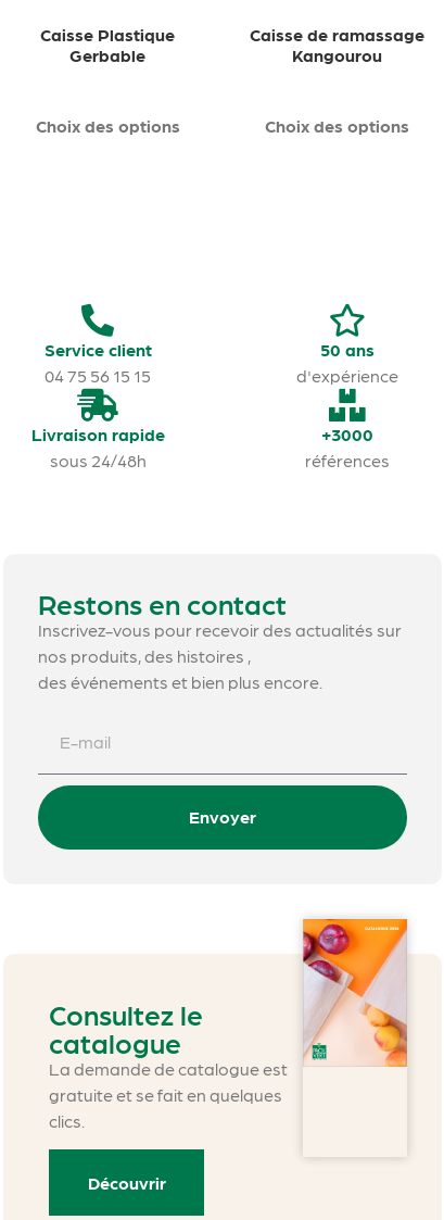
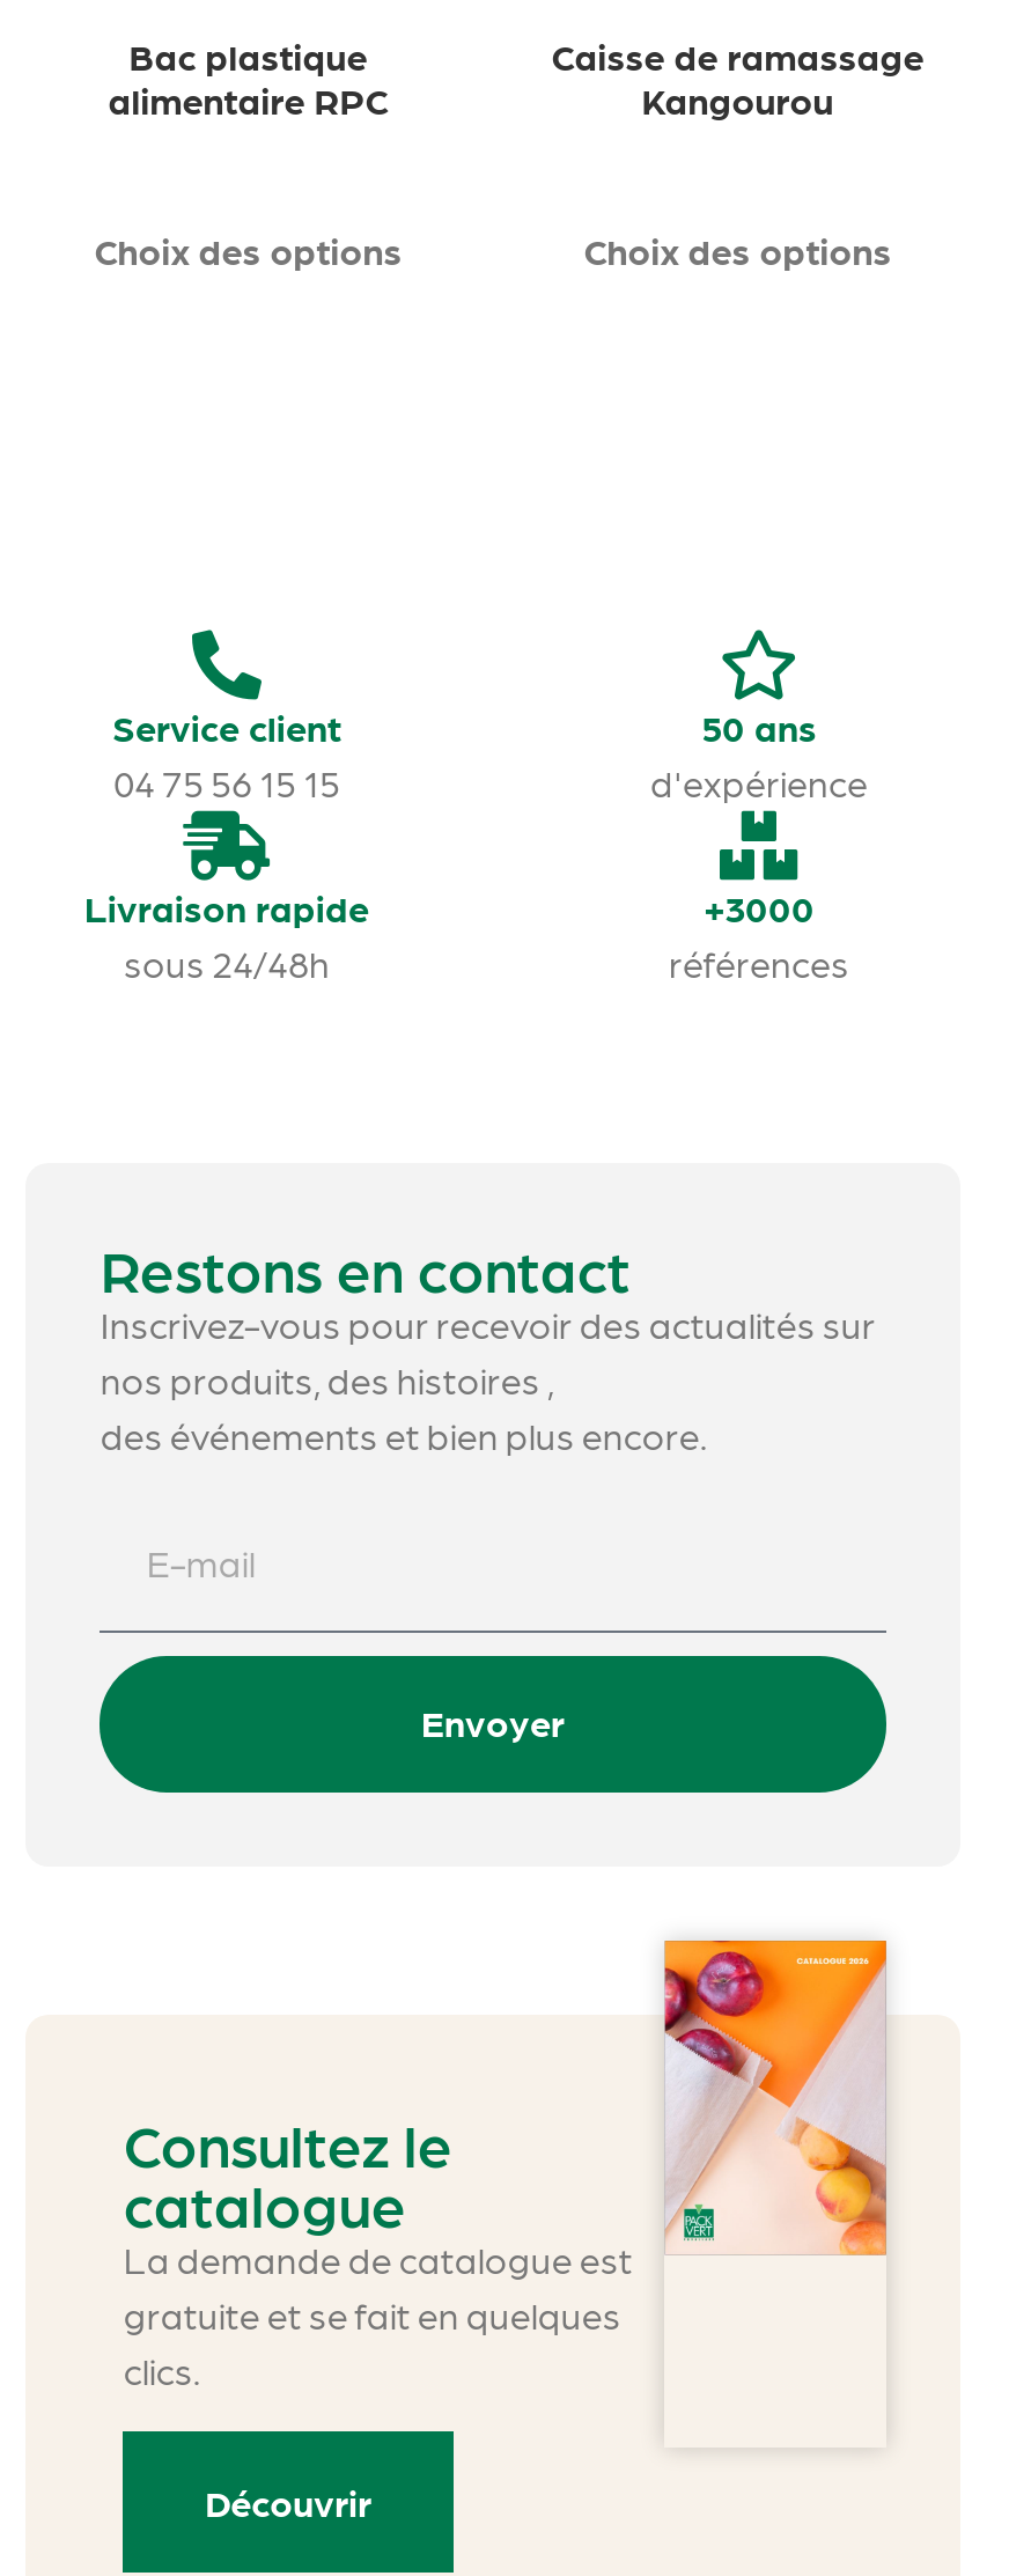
- Caisse Plastique
- Gerbable
+ Bac plastique
+ alimentaire RPC
